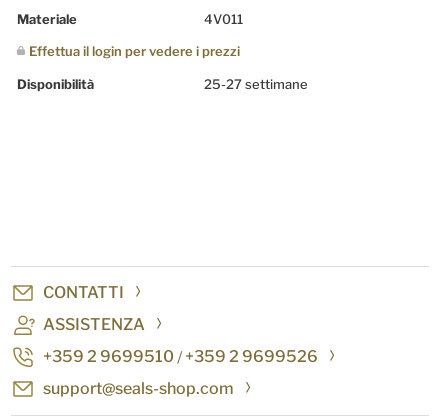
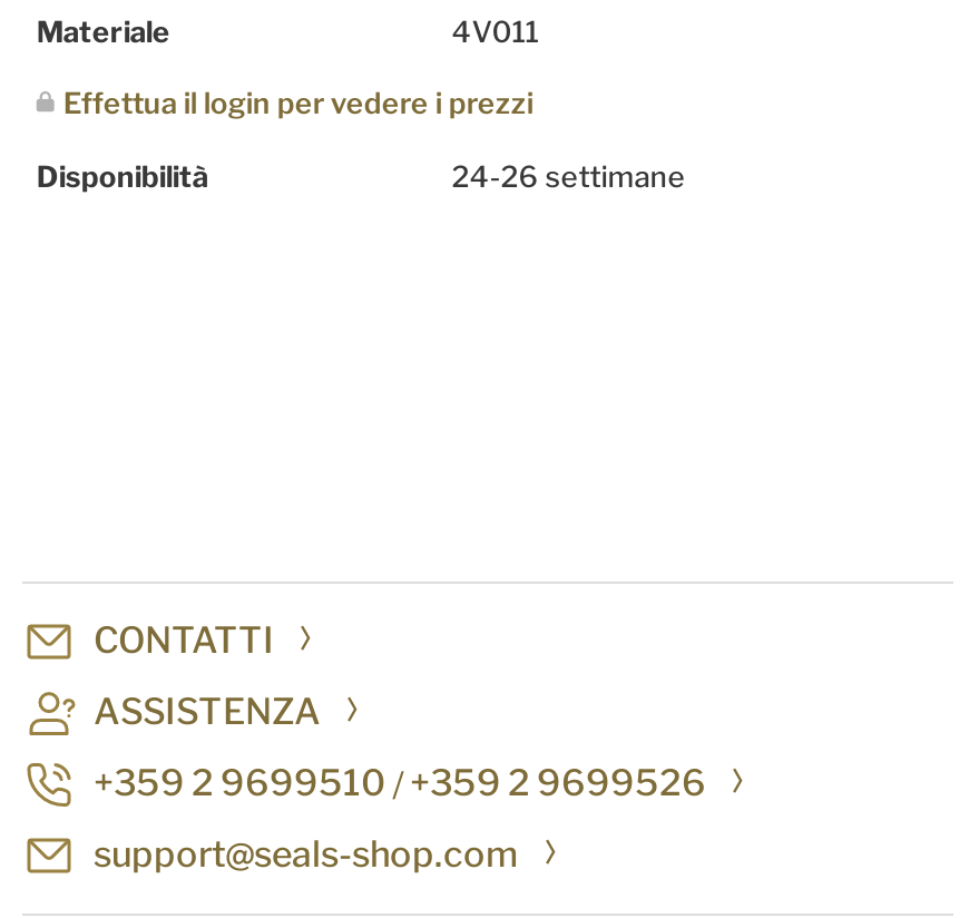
- 25-27 settimane
+ 24-26 settimane
